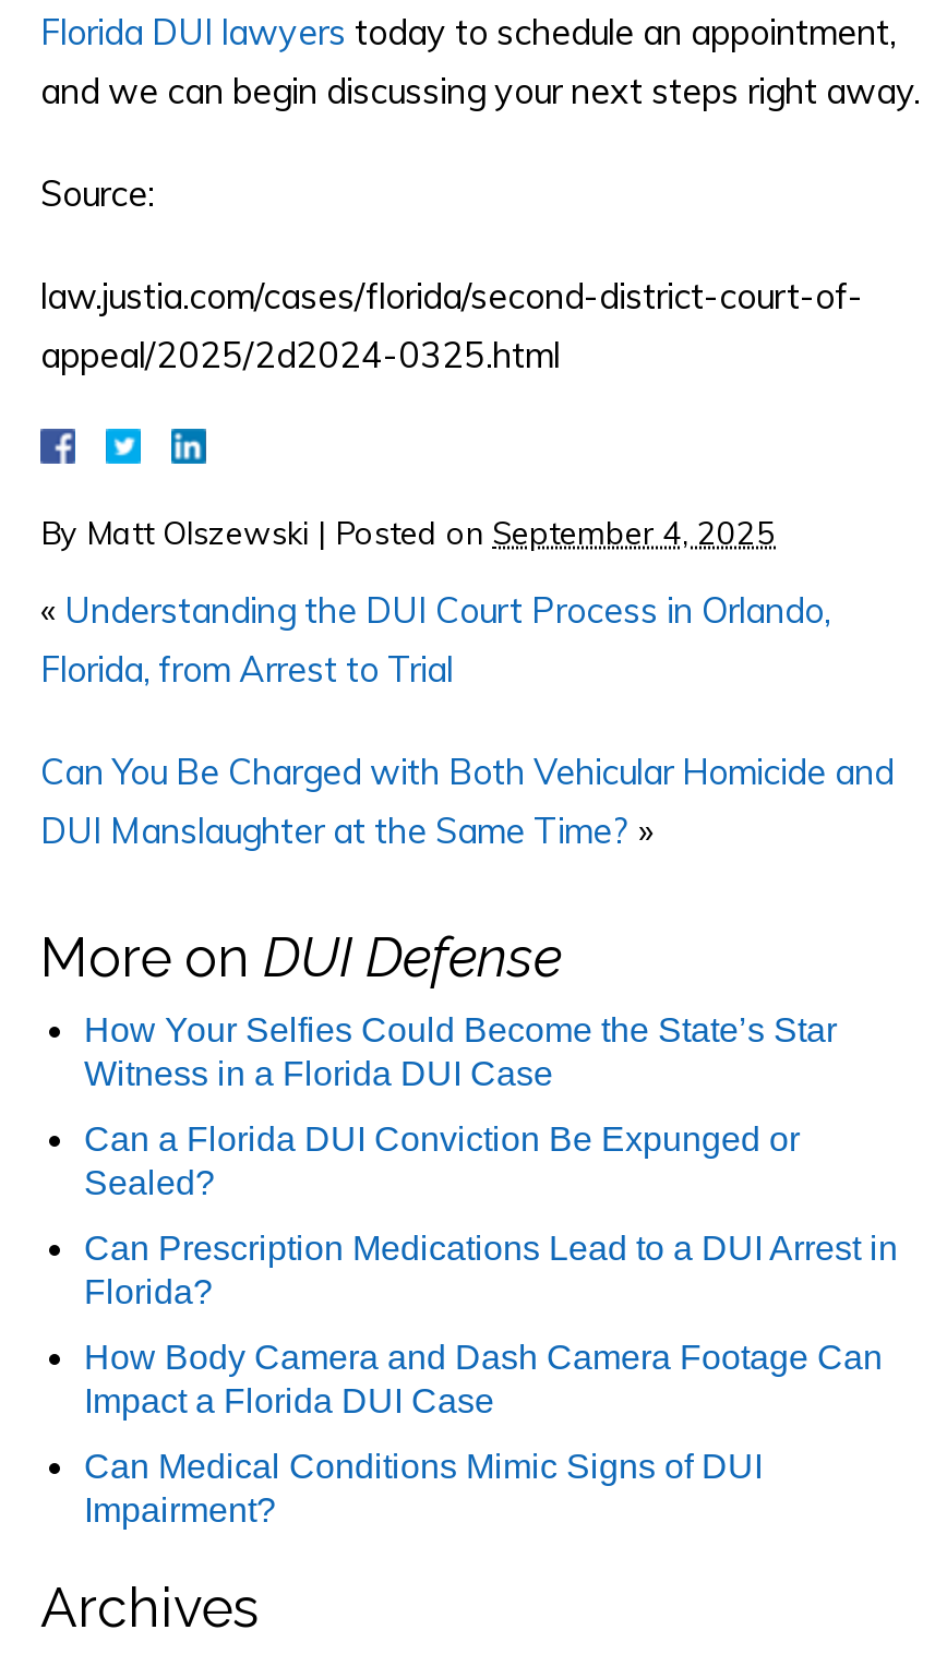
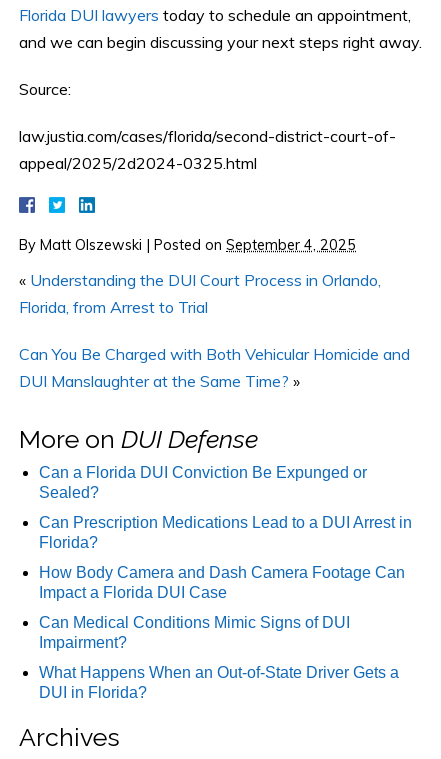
- How Your Selfies Could Become the State’s Star
- Witness in a Florida DUI Case

moved up: Can a Florida DUI Conviction Be Expunged or | Sealed? | Can Prescription Medications Lead to a DUI Arrest in | Florida? | How Body Camera and Dash Camera Footage Can | Impact a Florida DUI Case | Can Medical Conditions Mimic Signs of DUI | Impairment?

+ What Happens When an Out-of-State Driver Gets a
+ DUI in Florida?
